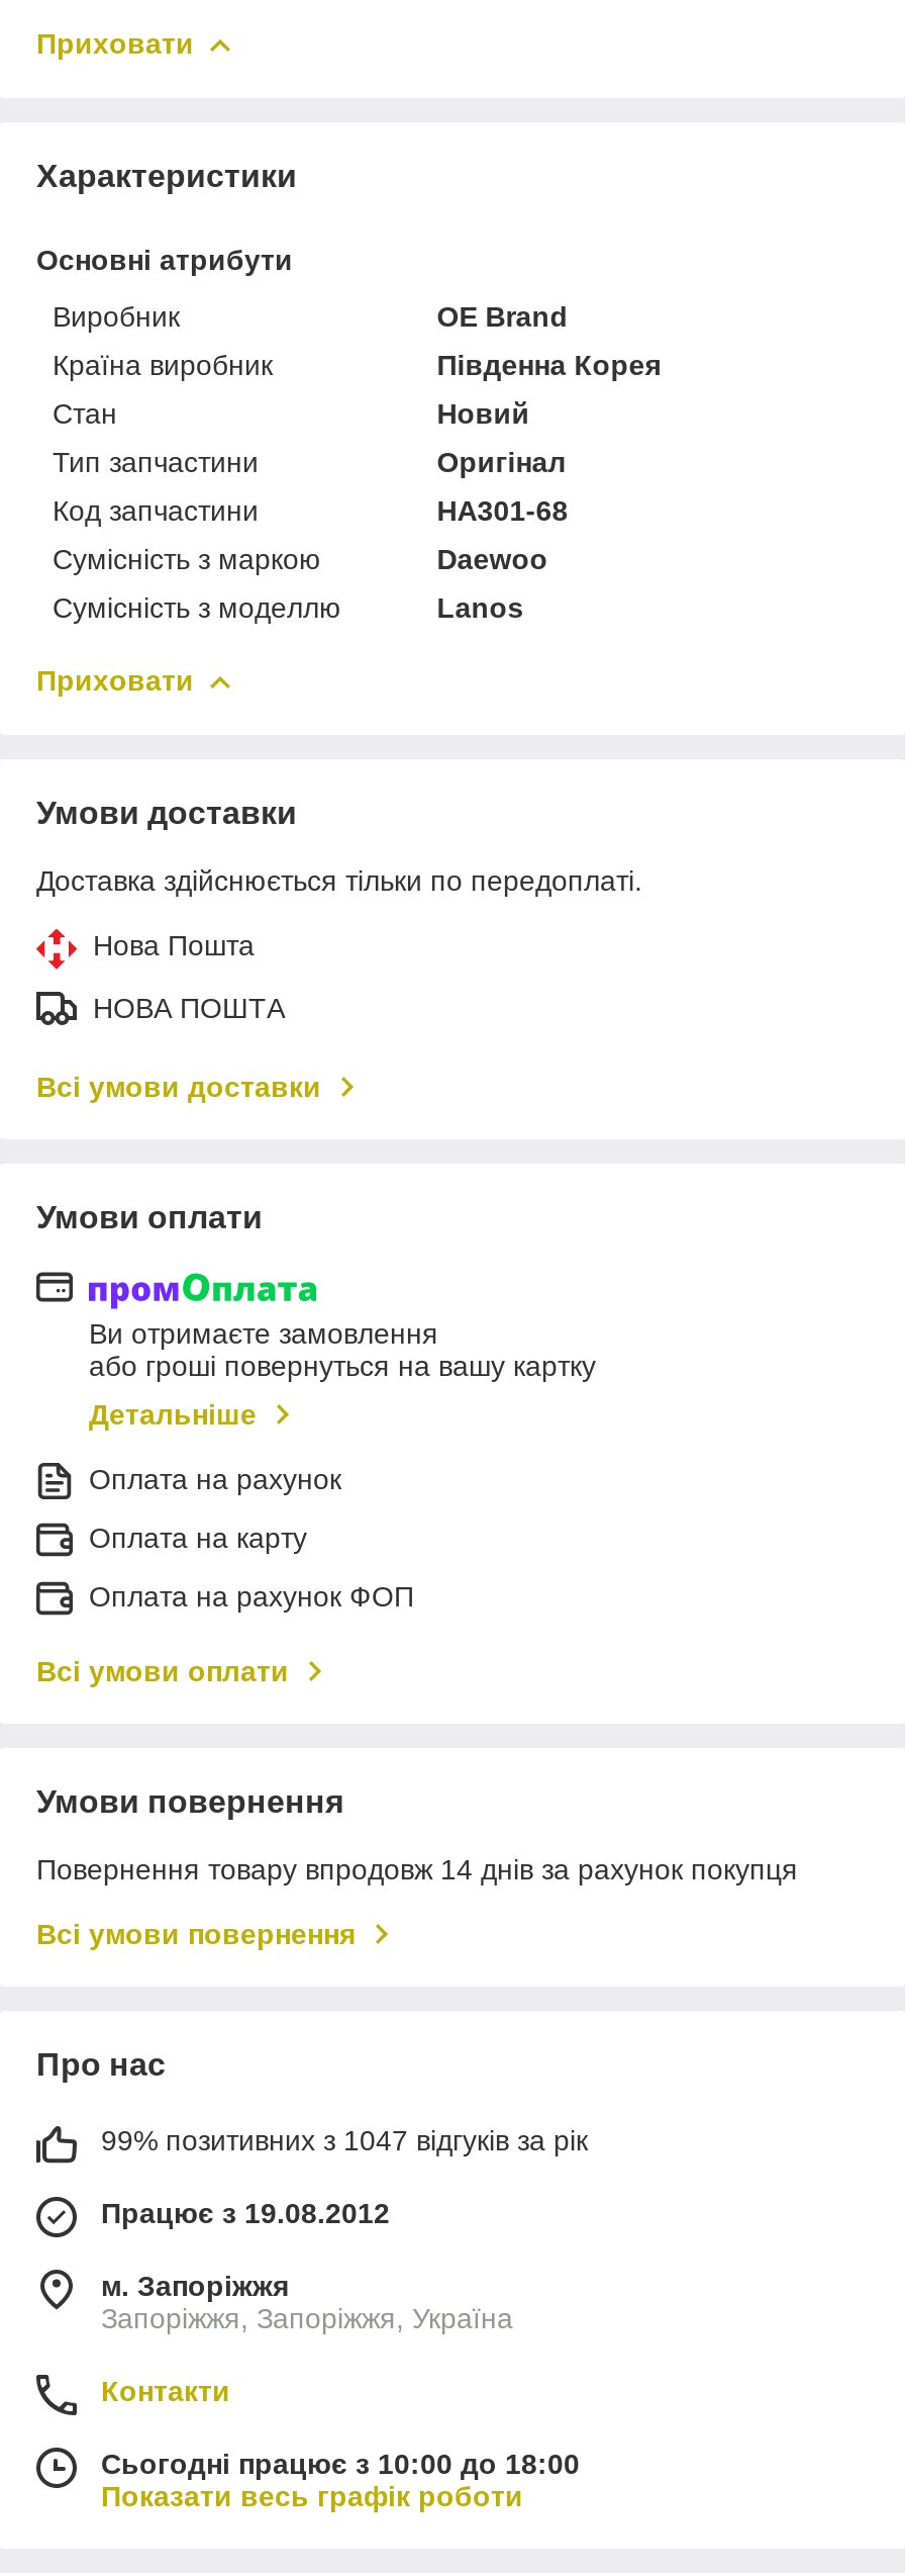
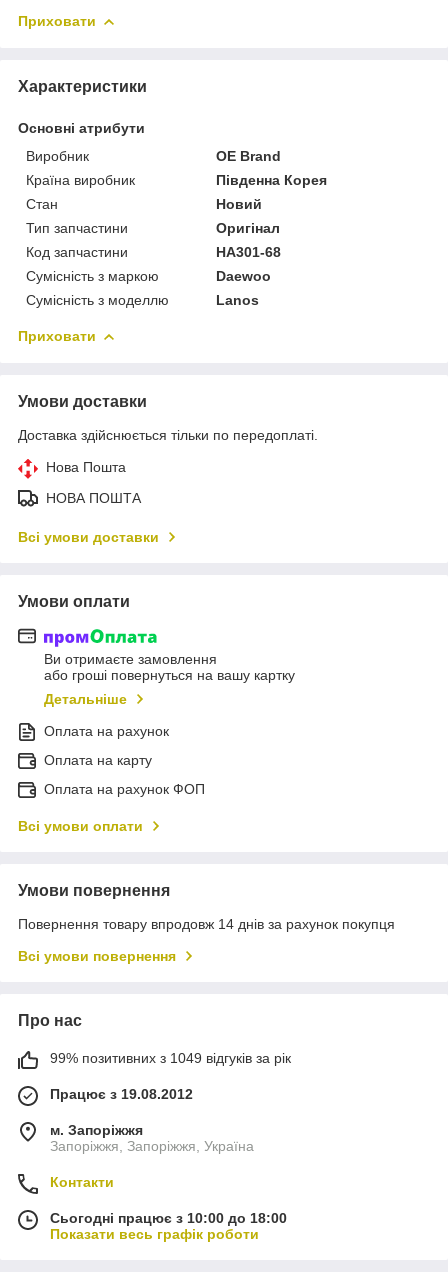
- 99% позитивних з 1047 відгуків за рік
+ 99% позитивних з 1049 відгуків за рік
